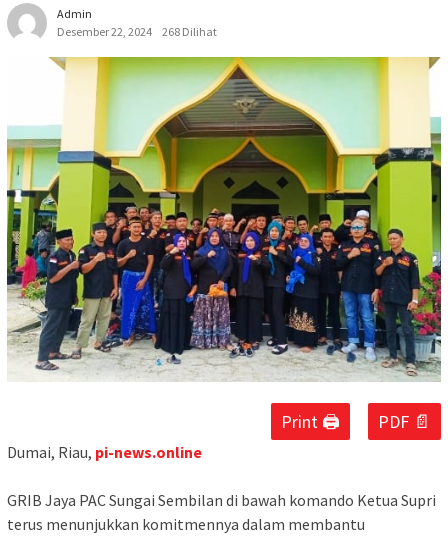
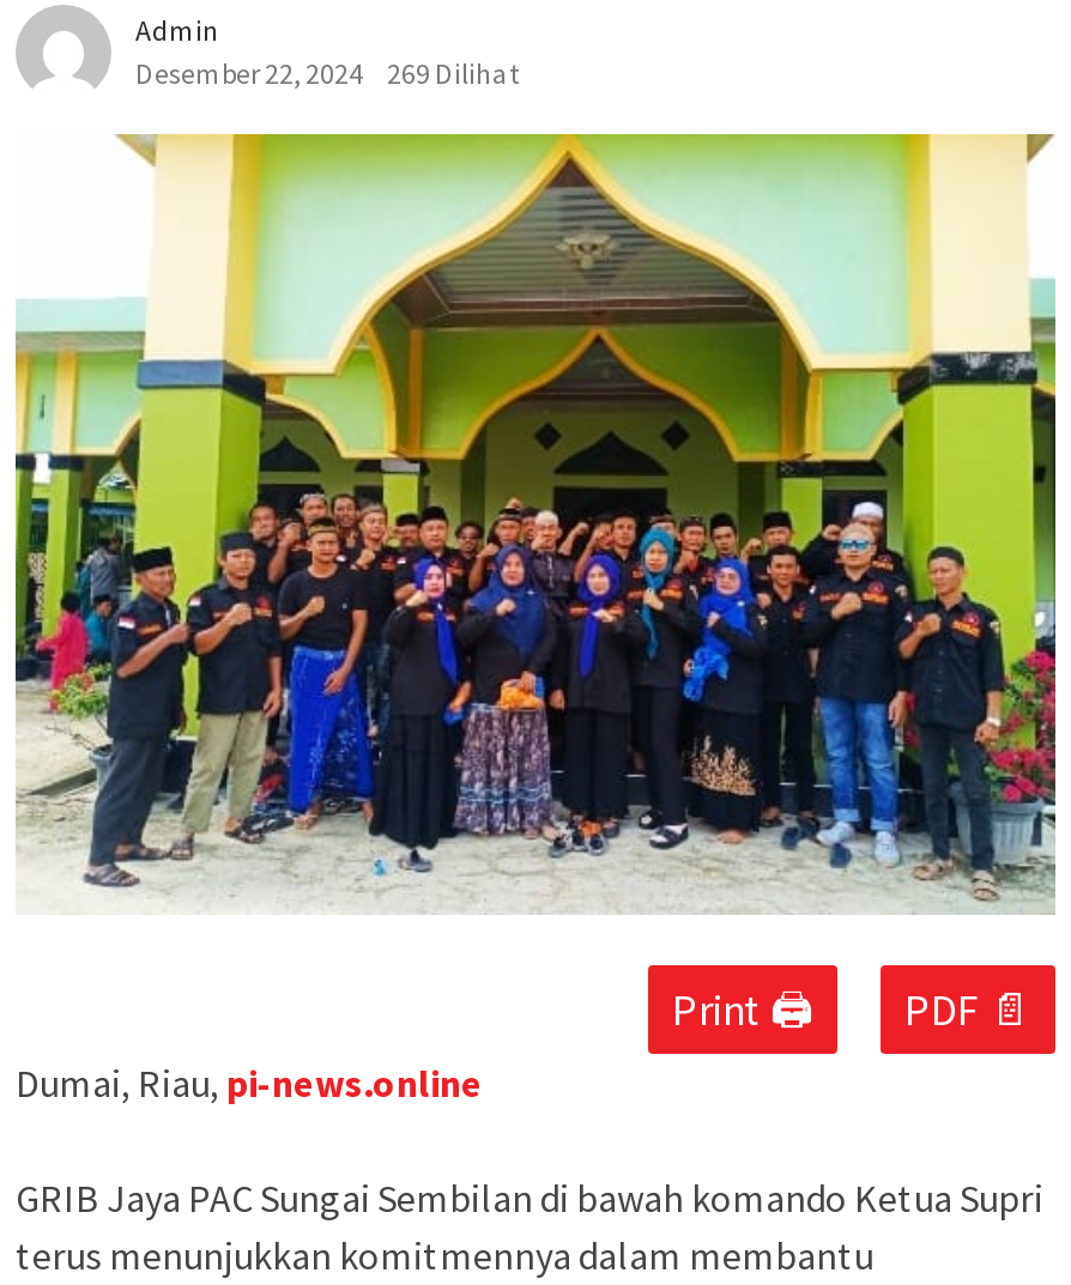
- Desember 22, 2024 268 Dilihat
+ Desember 22, 2024 269 Dilihat
